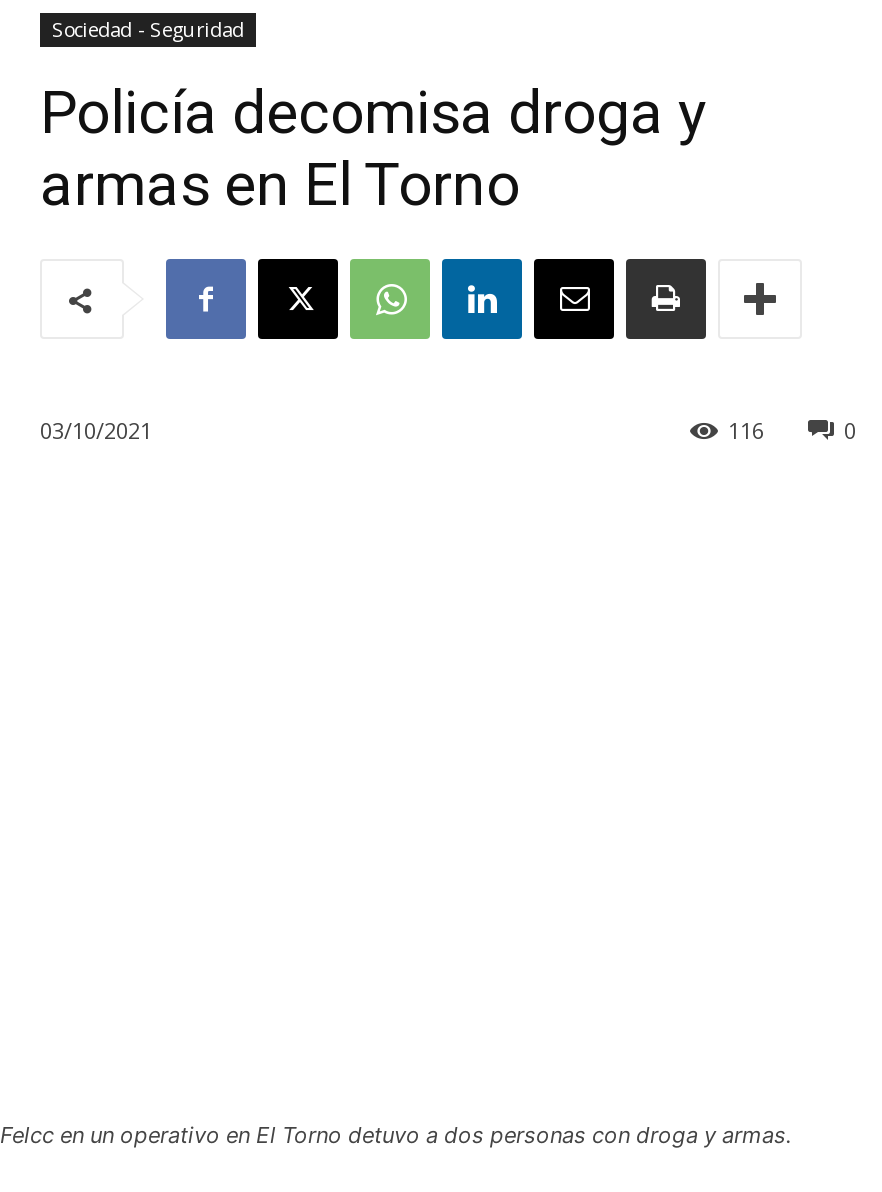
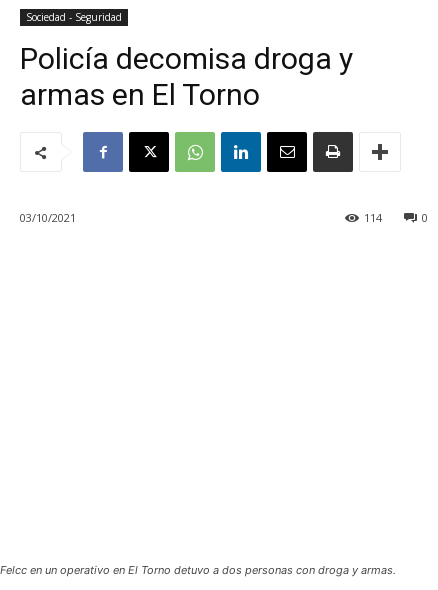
- 116
+ 114
